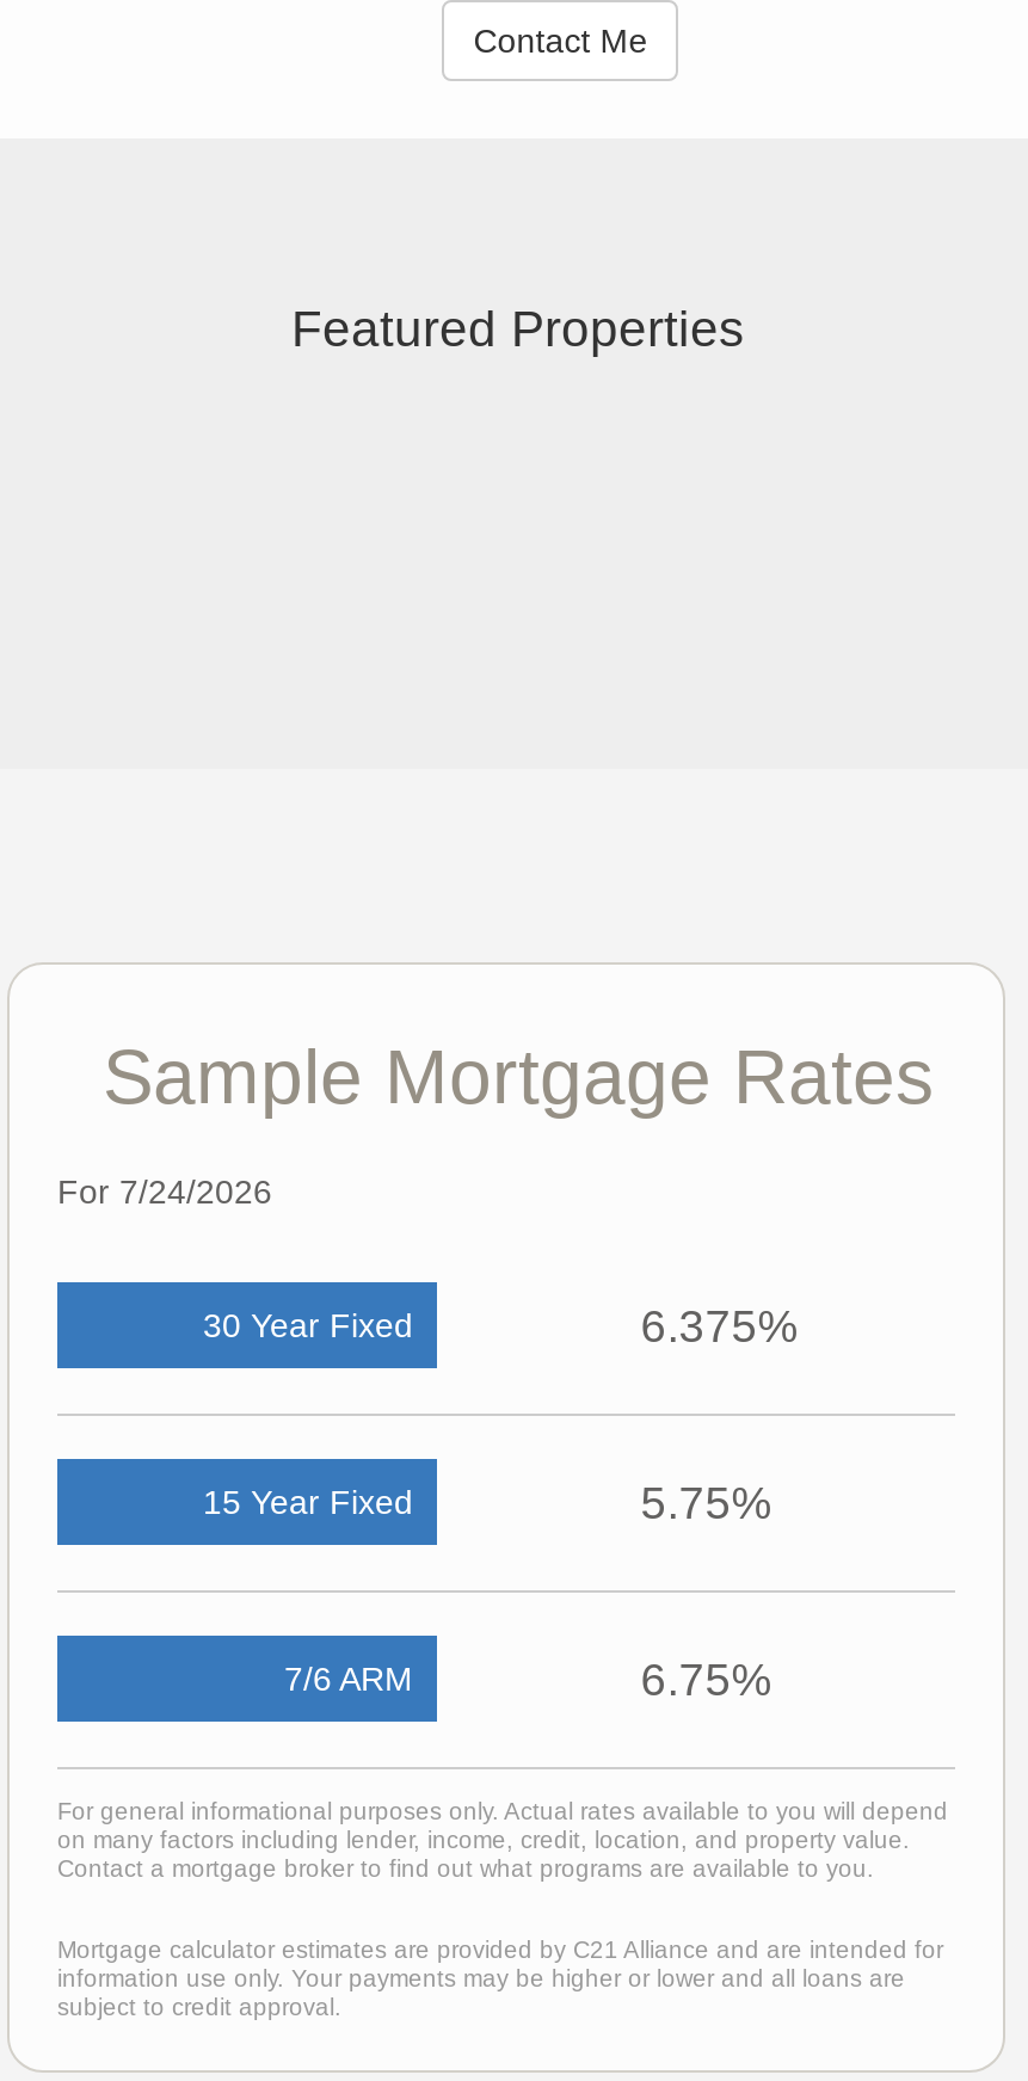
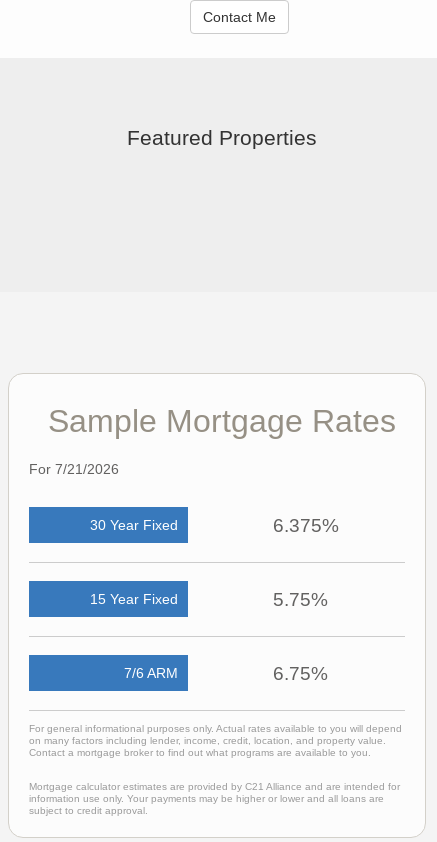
- For 7/24/2026
+ For 7/21/2026
